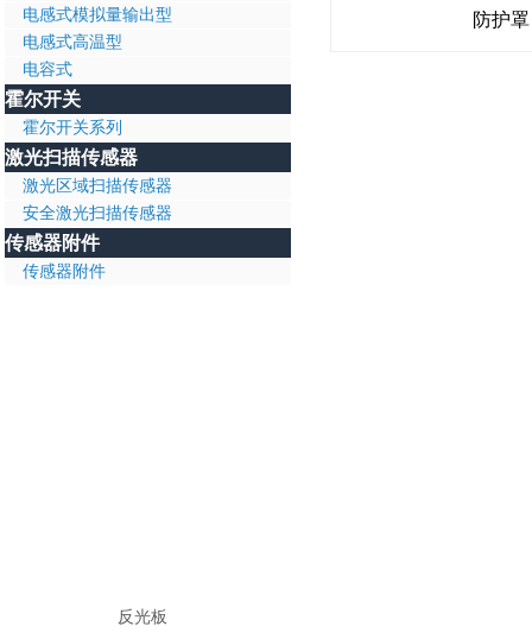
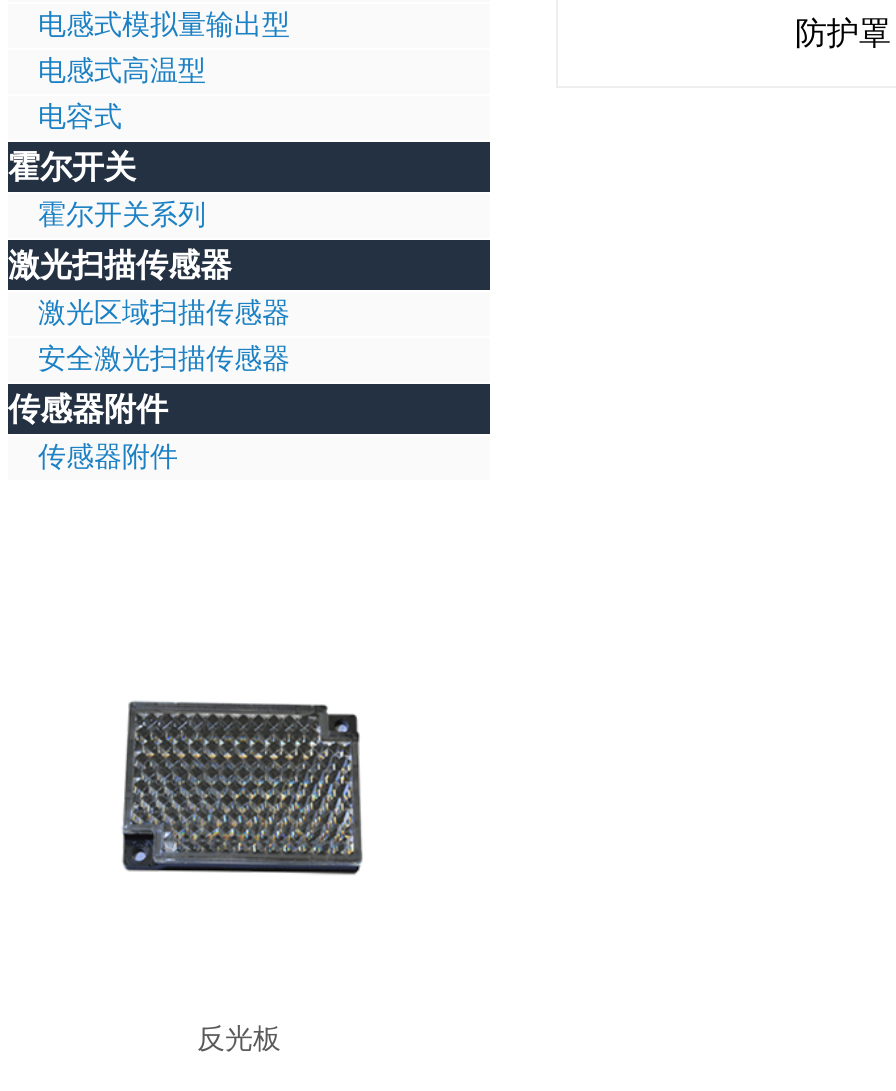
+ [image]
